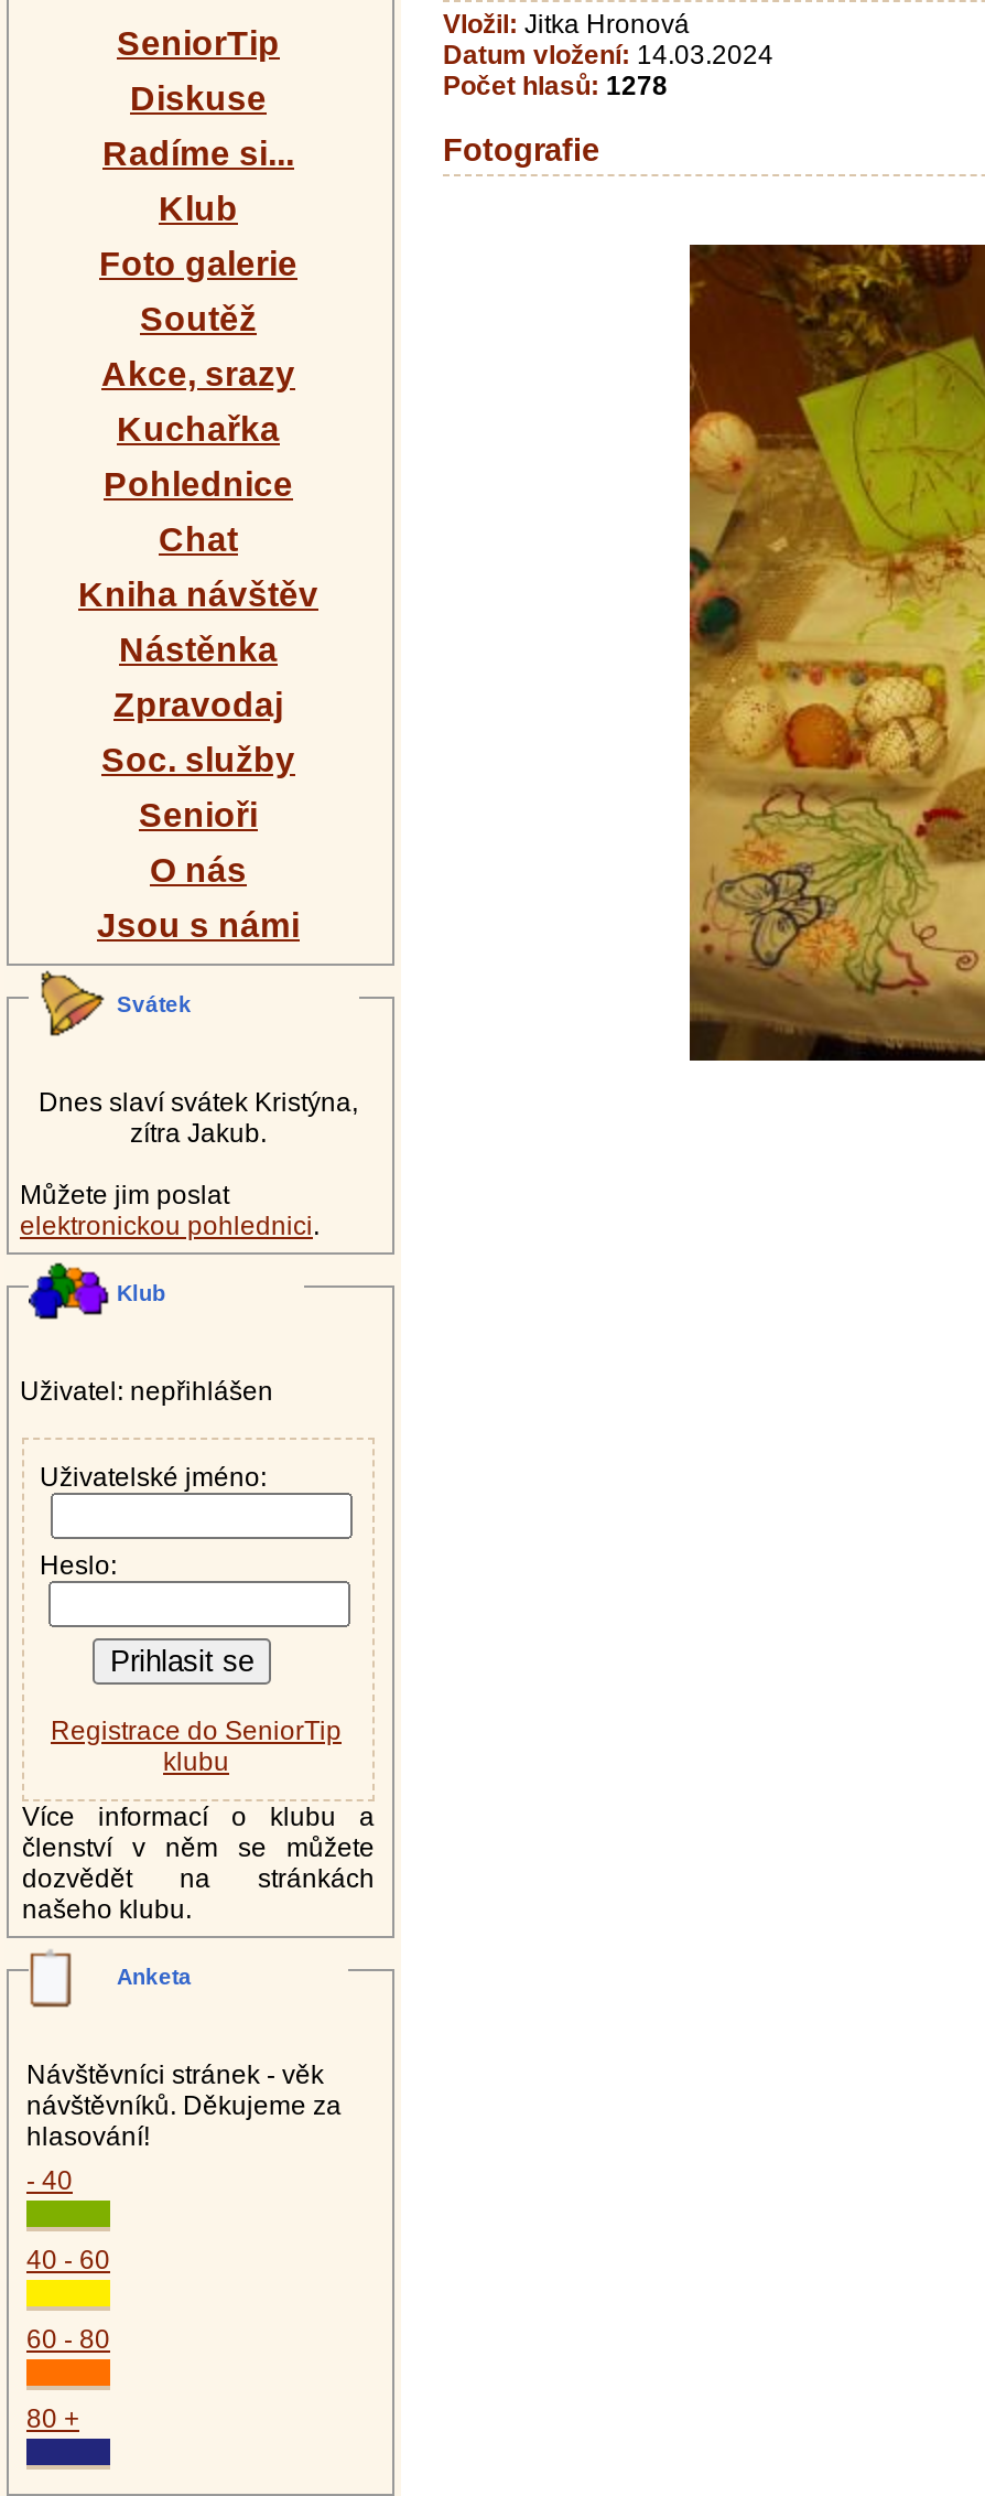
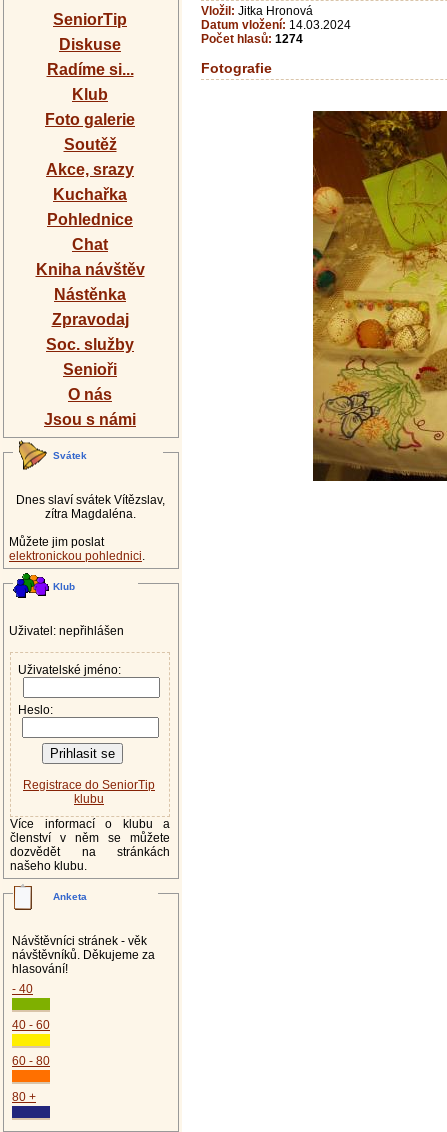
- Počet hlasů: 1278
+ Počet hlasů: 1274

- Dnes slaví svátek Kristýna,
+ Dnes slaví svátek Vítězslav,

- zítra Jakub.
+ zítra Magdaléna.
